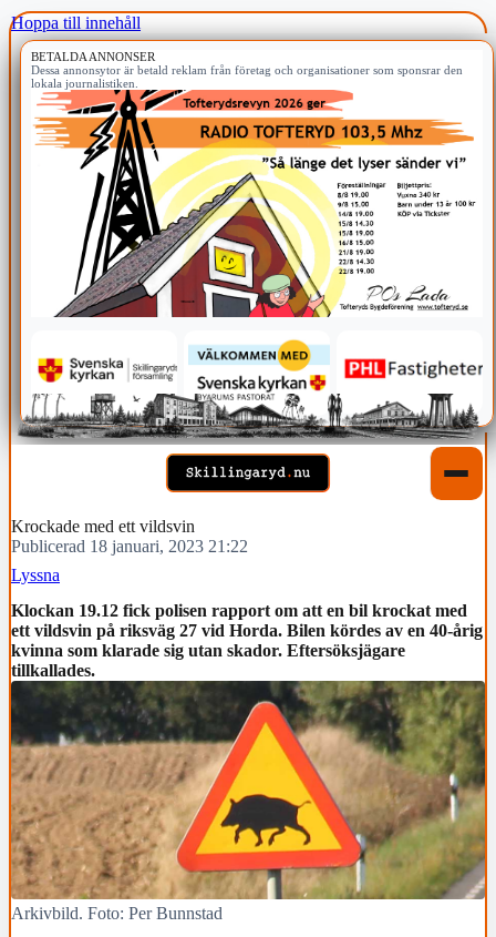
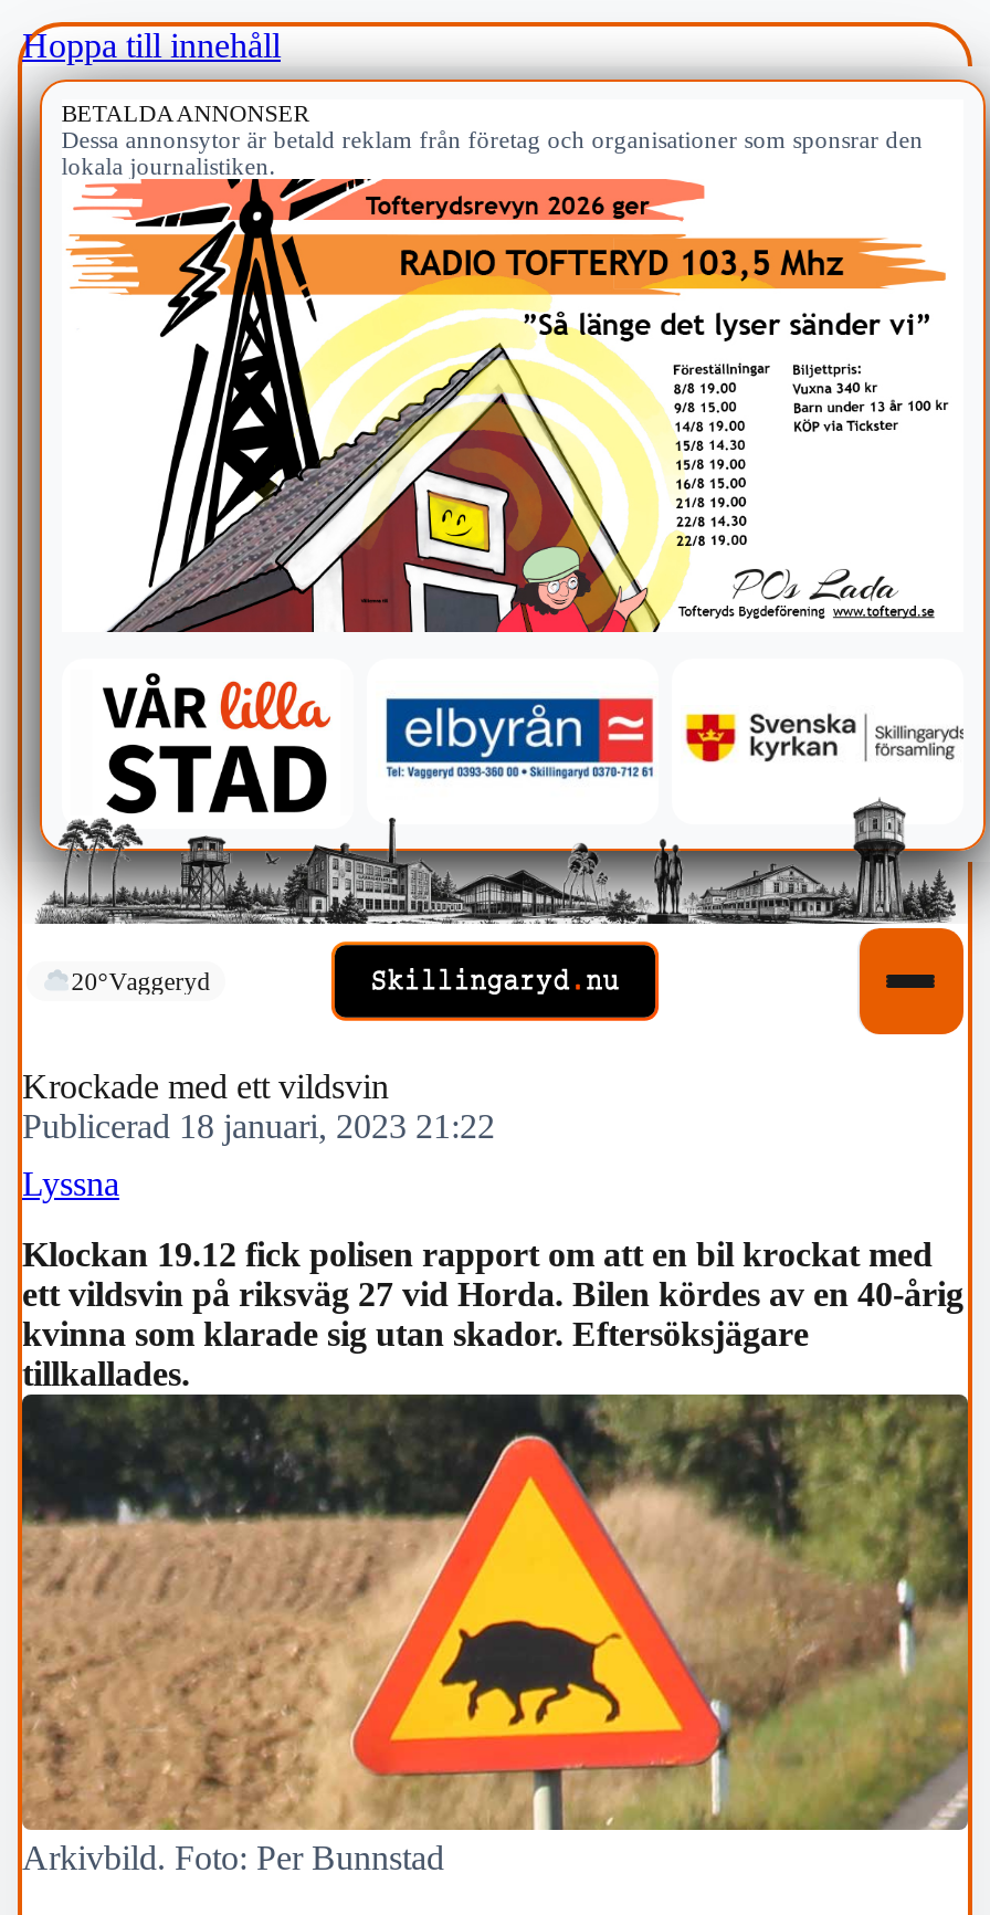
+ 20°Vaggeryd

- [image]
+ [image]
